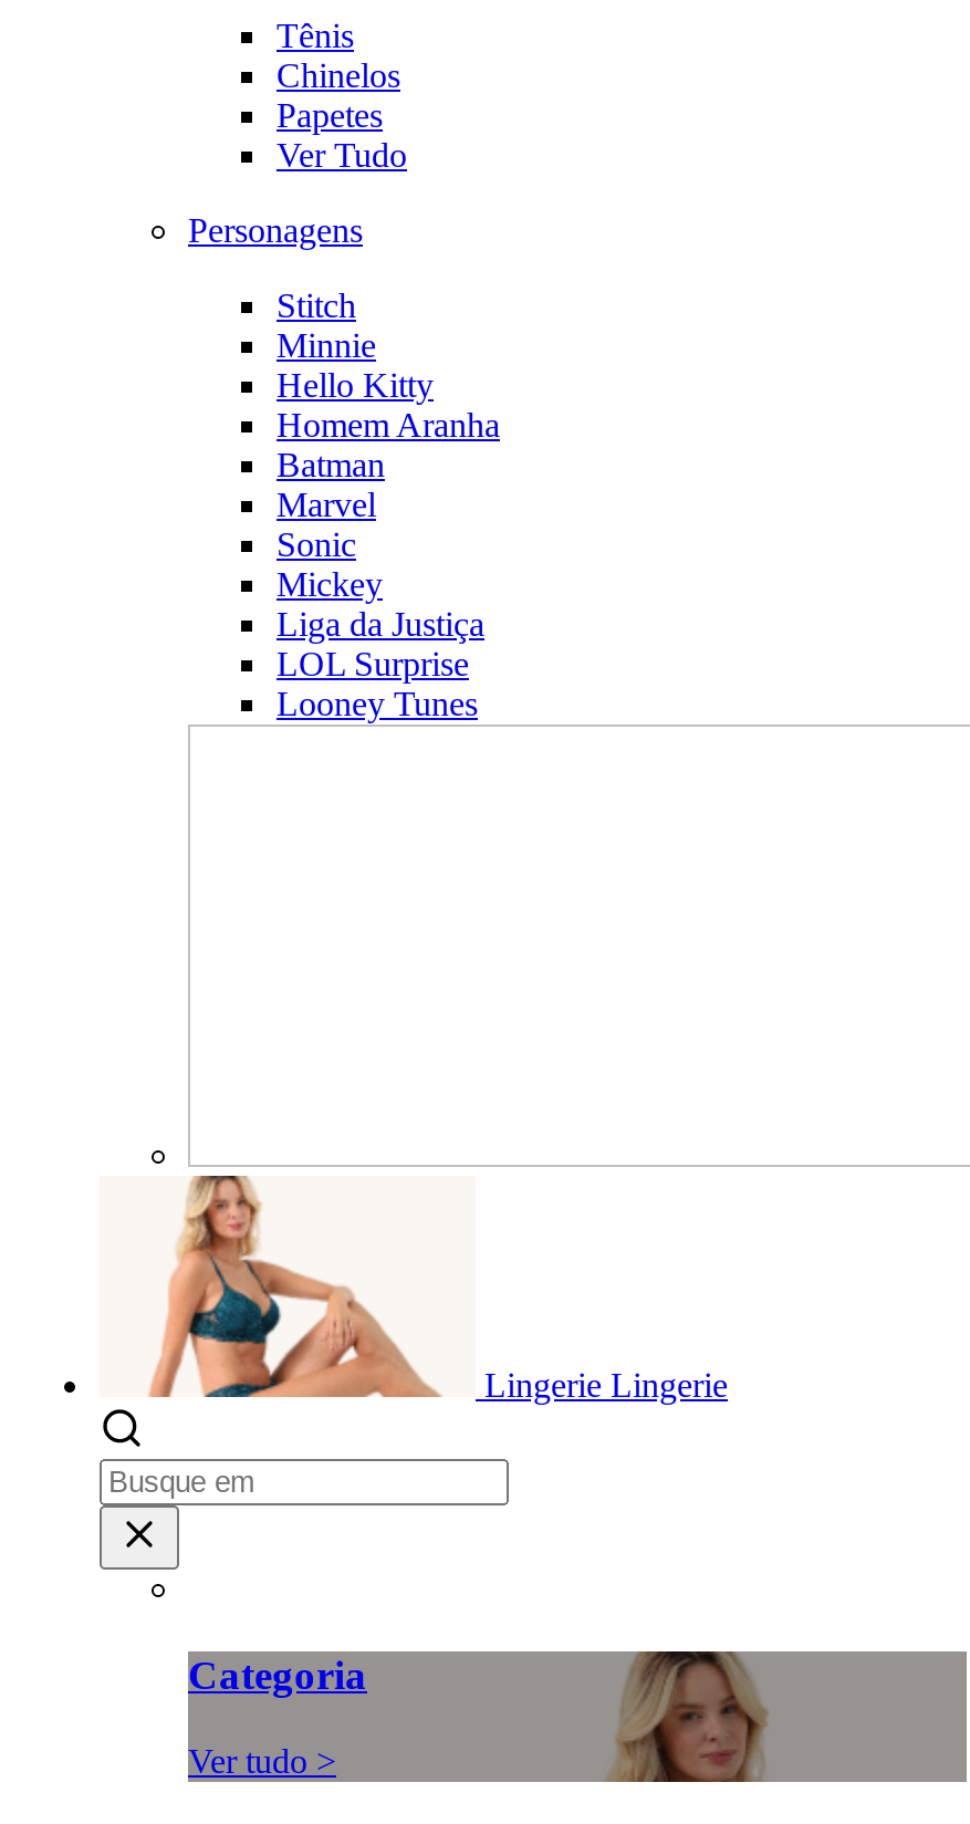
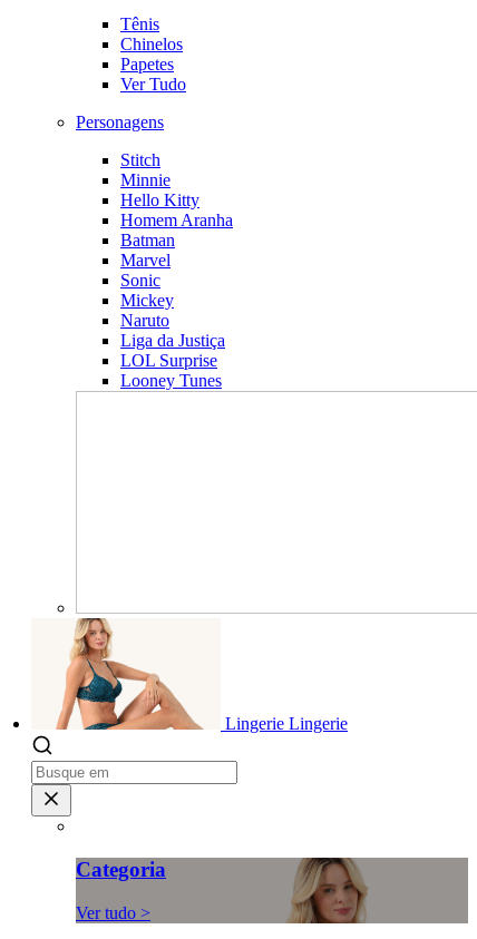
+ Naruto
